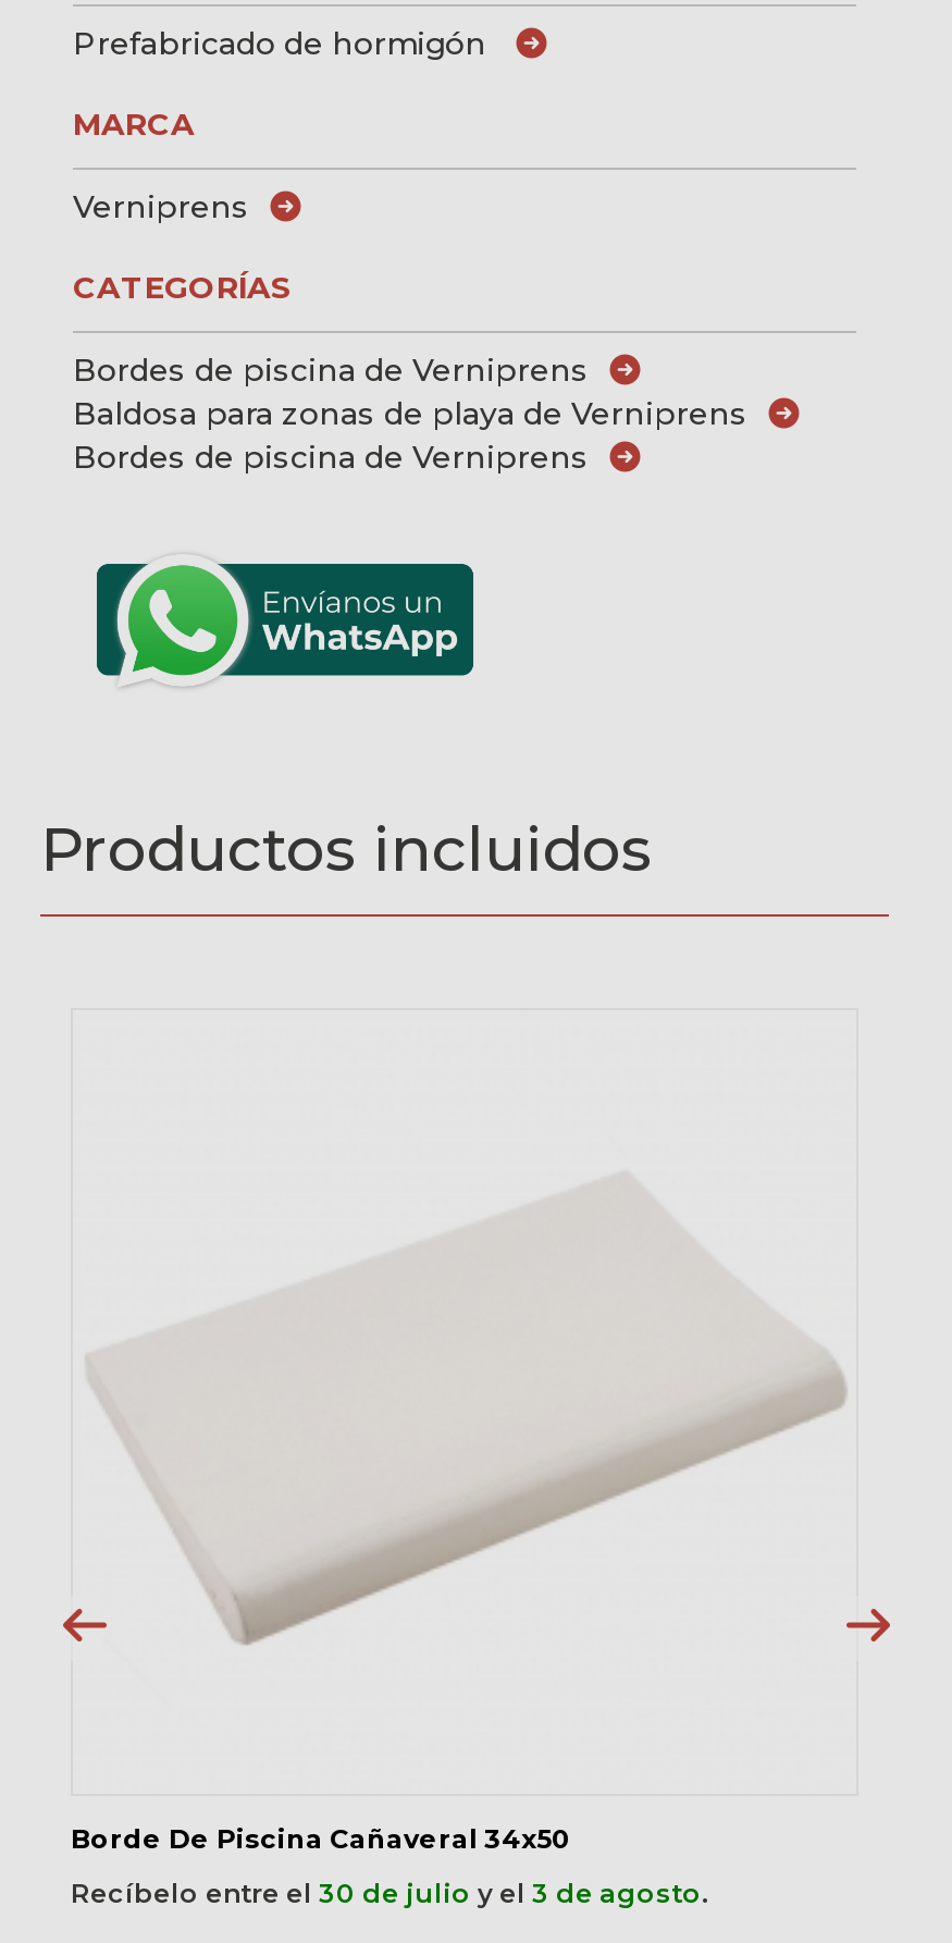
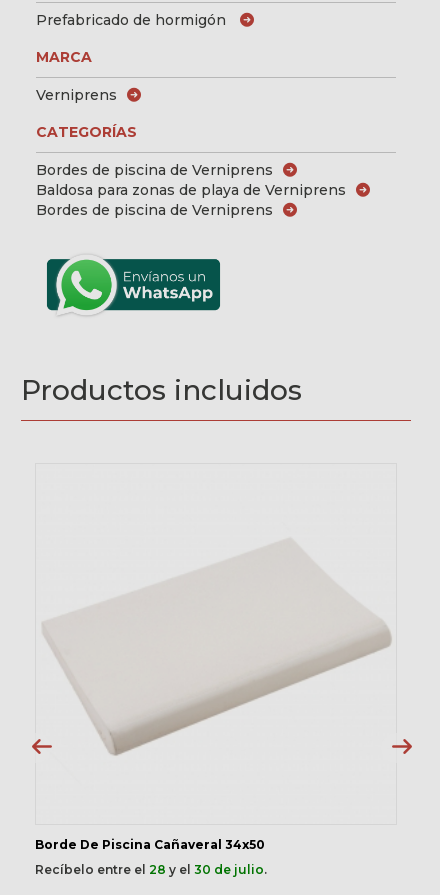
- Recíbelo entre el 30 de julio y el 3 de agosto.
+ Recíbelo entre el 28 y el 30 de julio.
